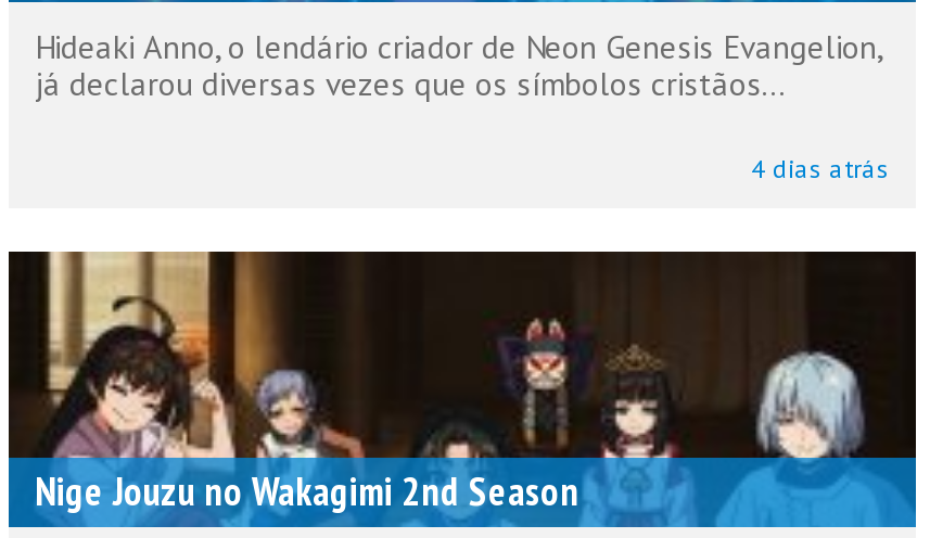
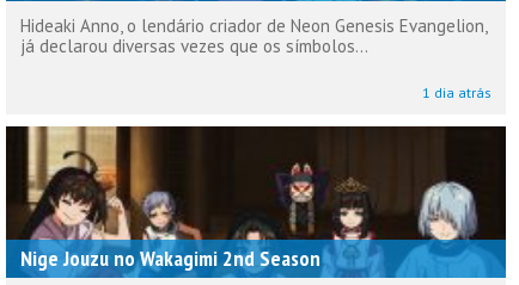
- já declarou diversas vezes que os símbolos cristãos...
+ já declarou diversas vezes que os símbolos...

- 4 dias atrás
+ 1 dia atrás
